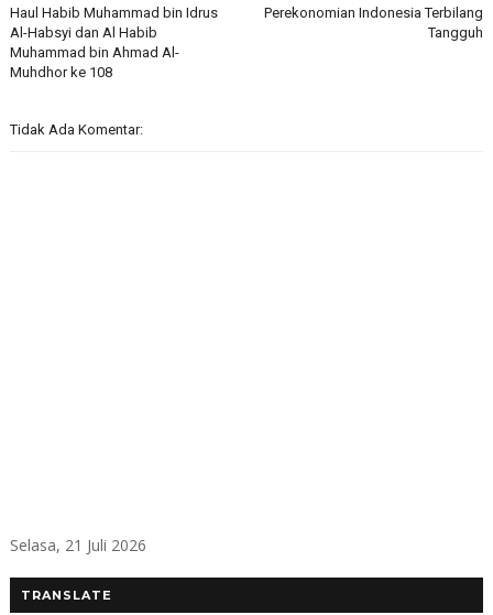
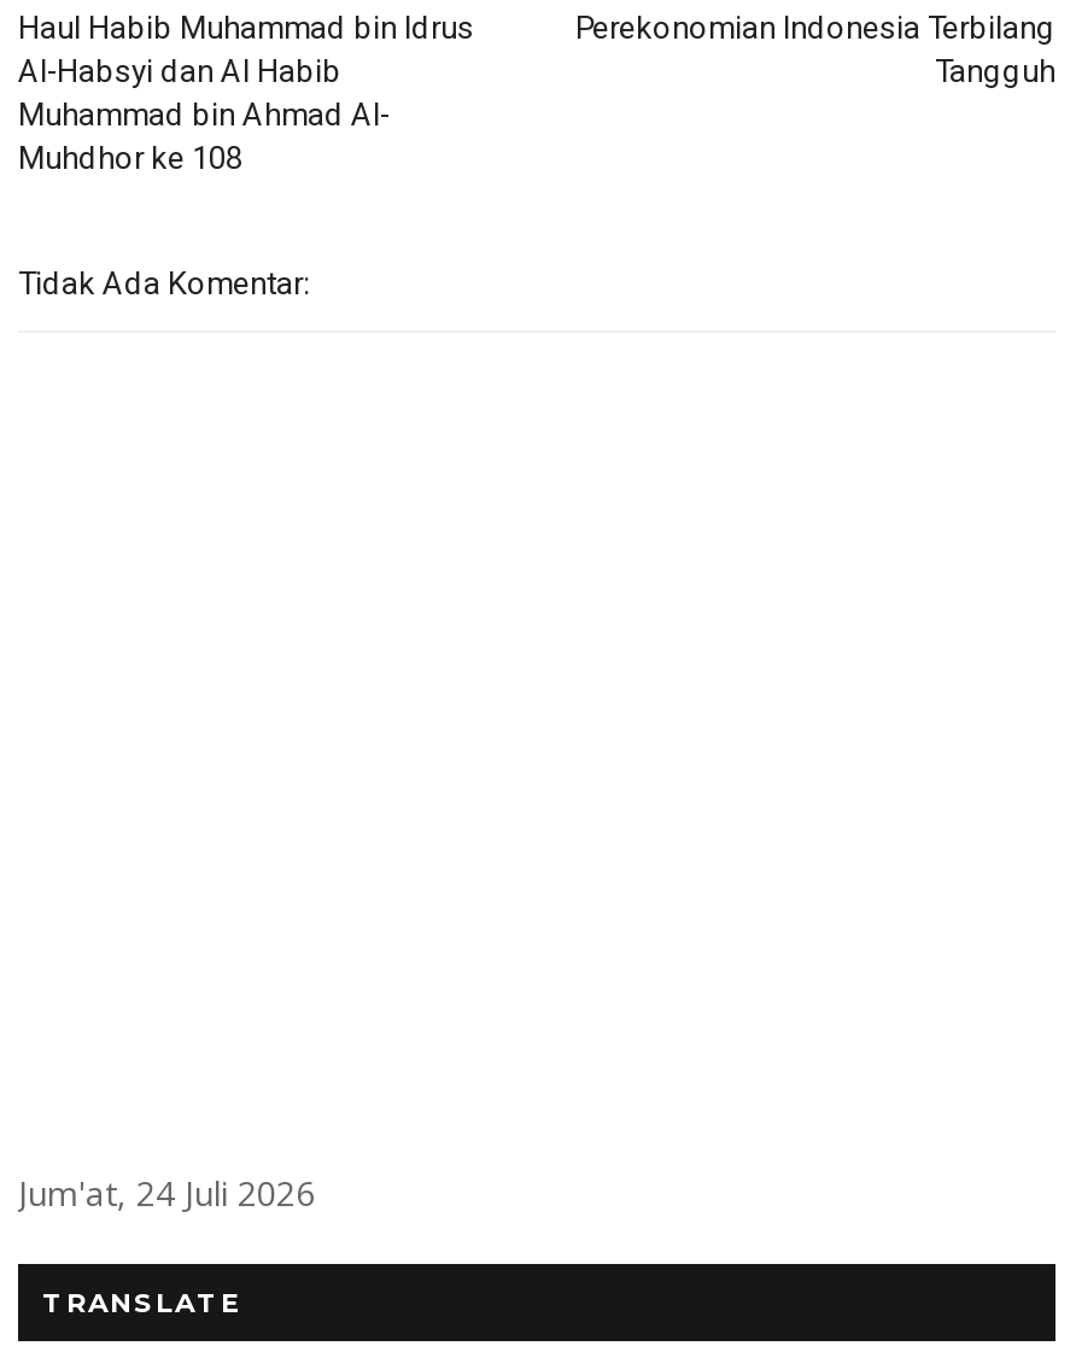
- Selasa, 21 Juli 2026
+ Jum'at, 24 Juli 2026
